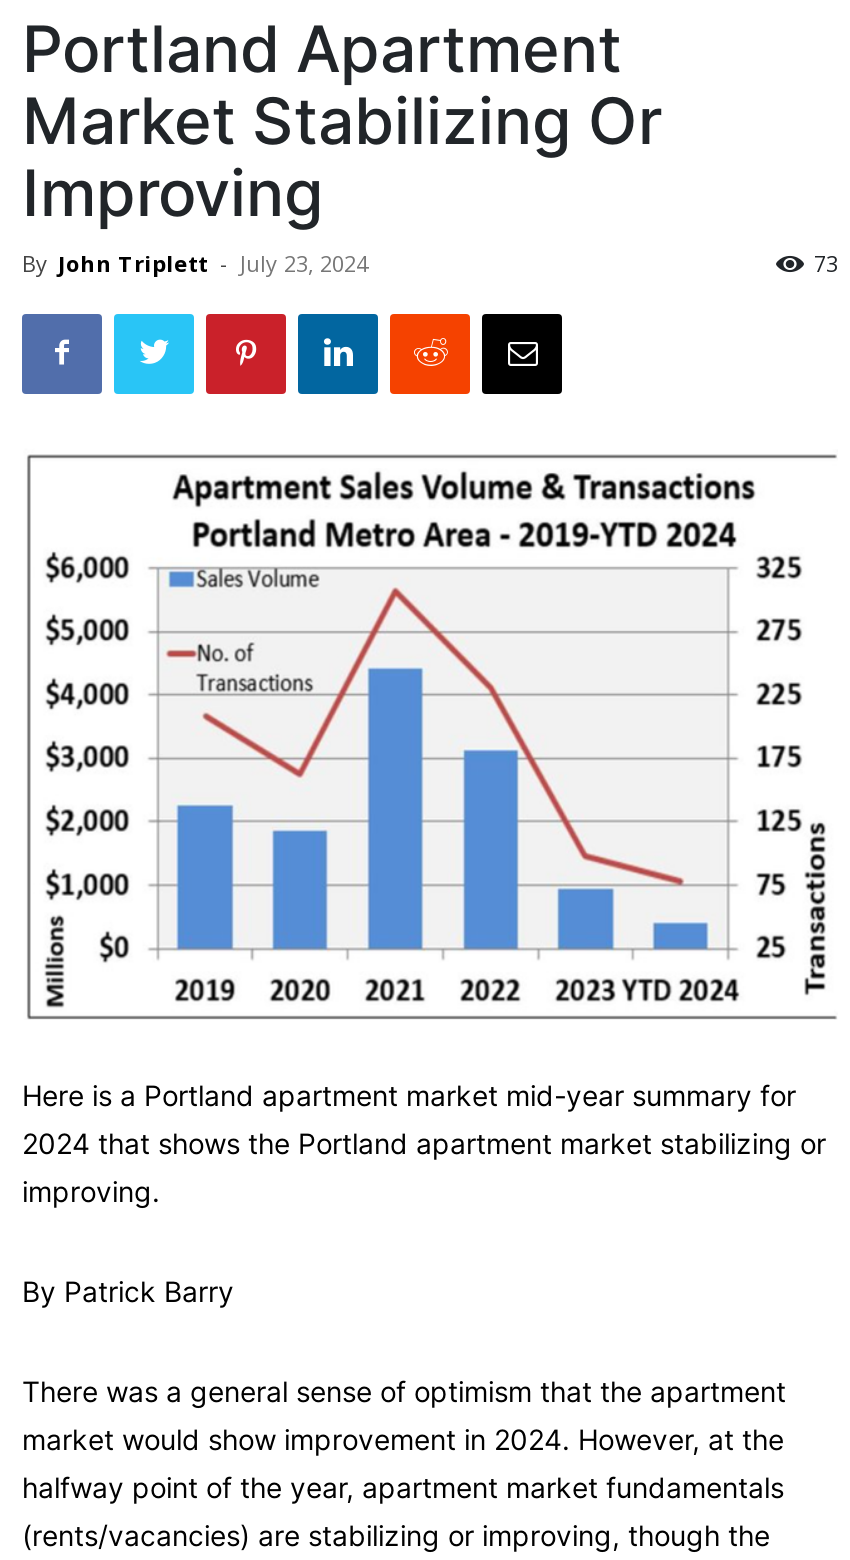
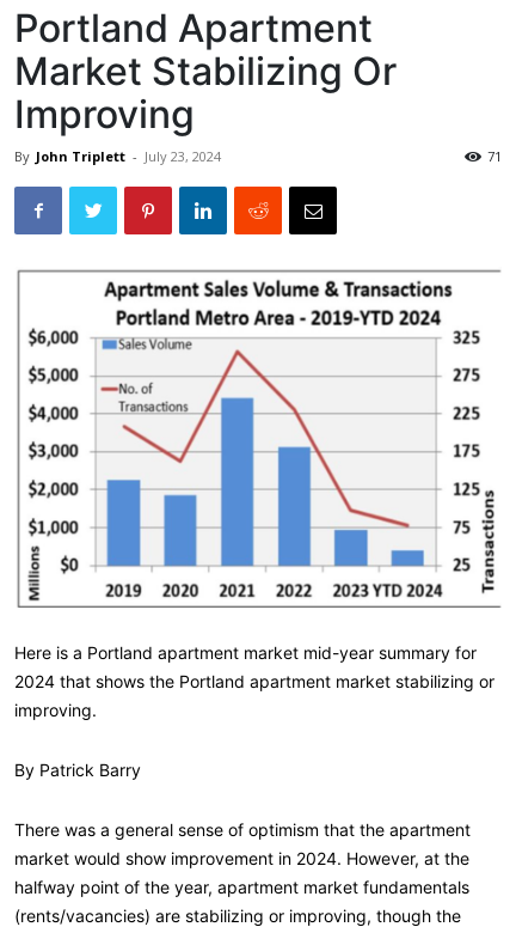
- 73
+ 71
